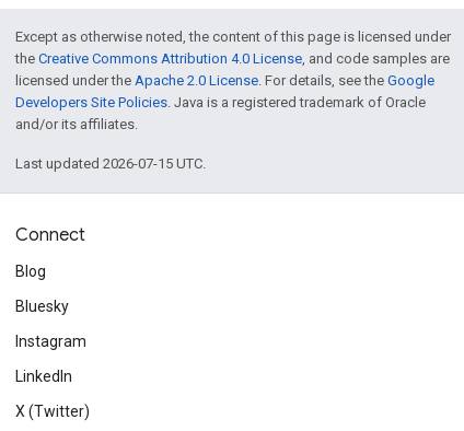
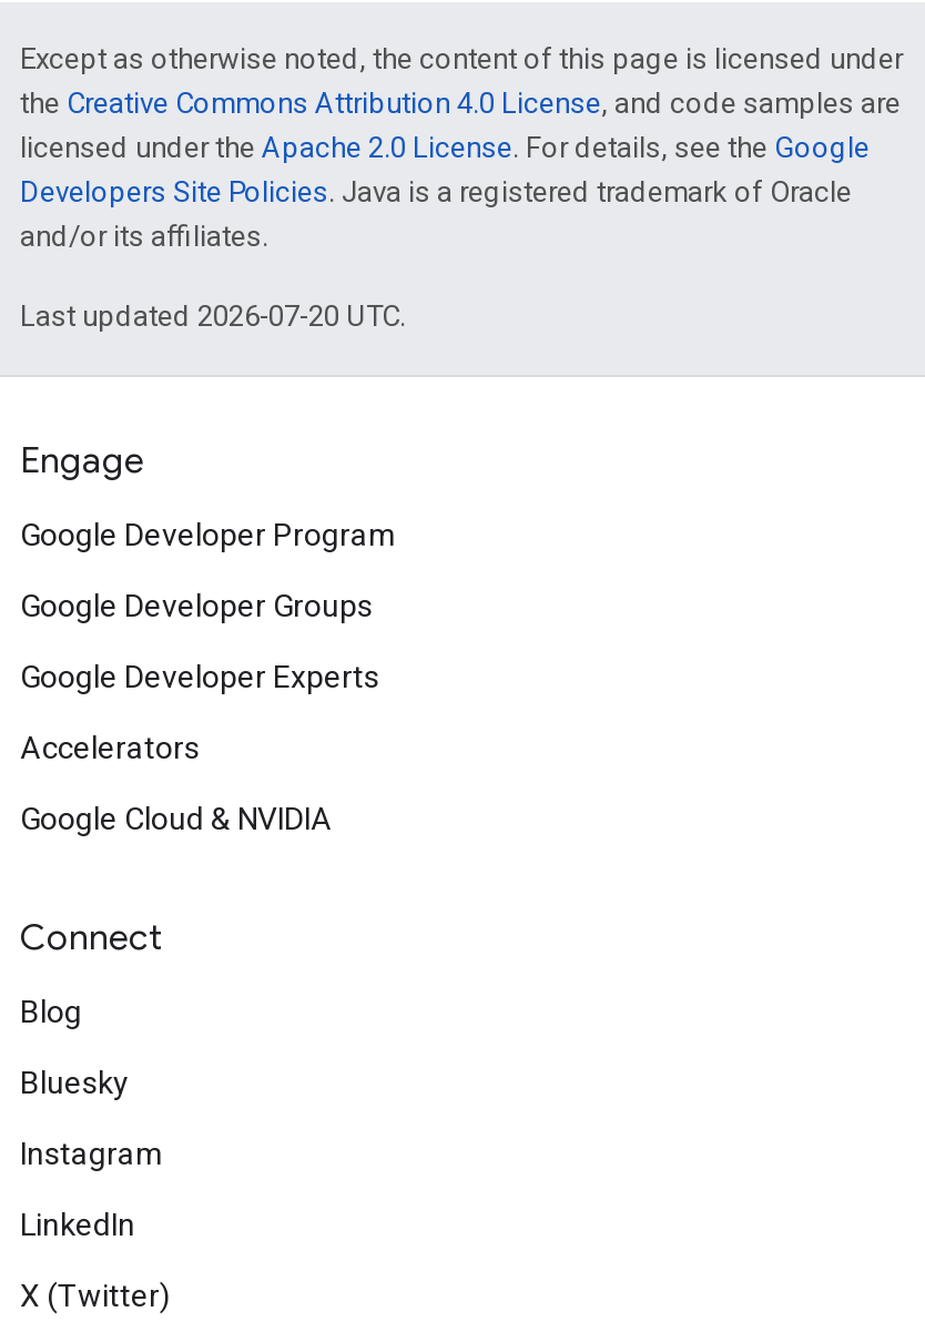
- Last updated 2026-07-15 UTC.
+ Last updated 2026-07-20 UTC.
+ Engage
+ Google Developer Program
+ Google Developer Groups
+ Google Developer Experts
+ Accelerators
+ Google Cloud & NVIDIA
